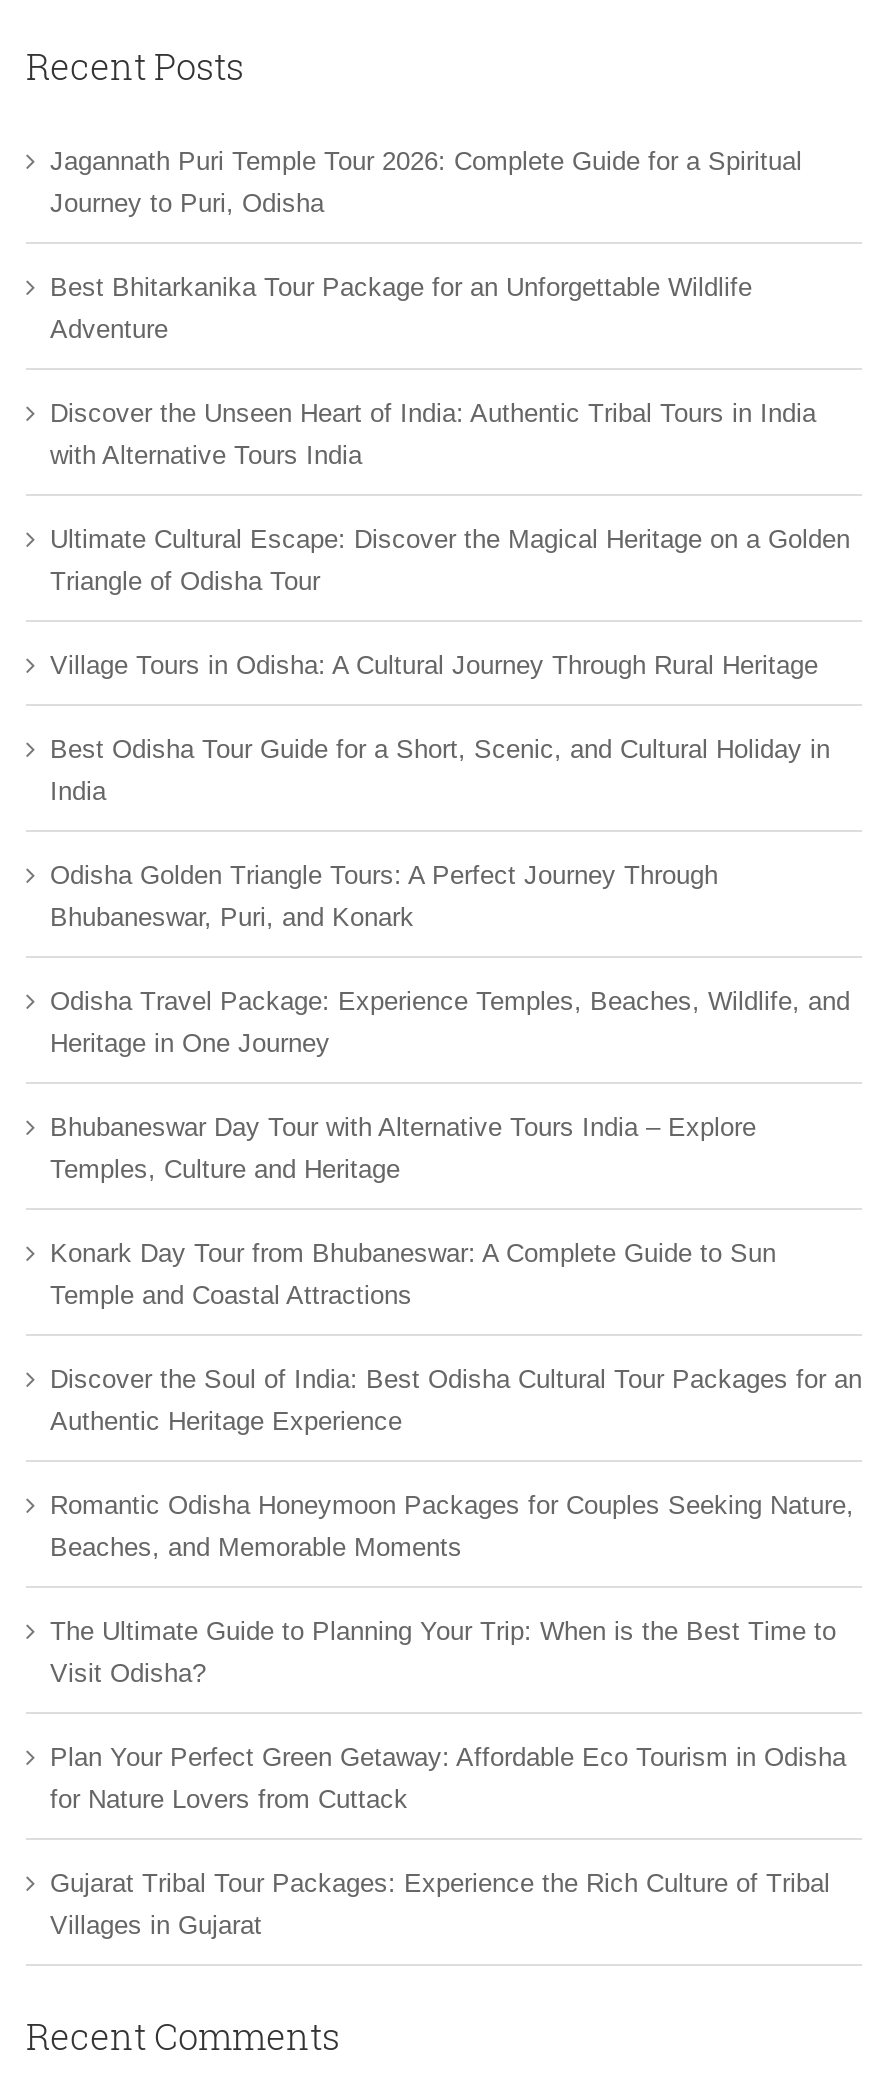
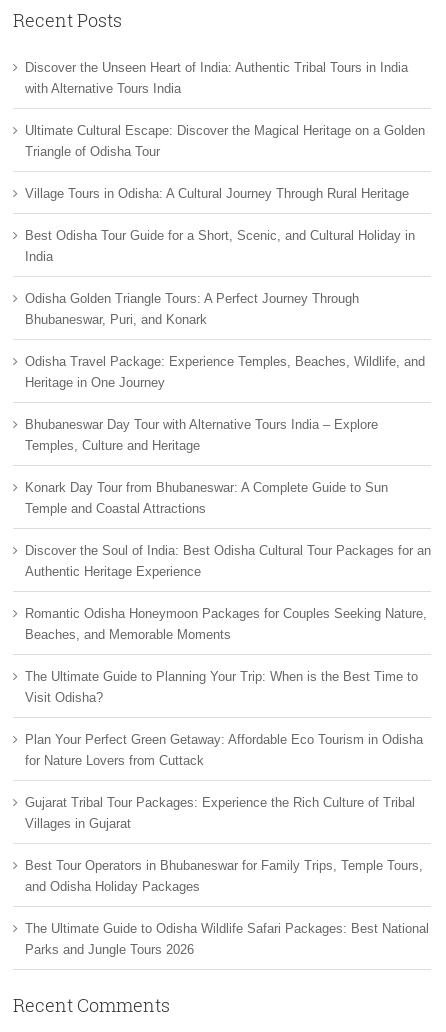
- Jagannath Puri Temple Tour 2026: Complete Guide for a Spiritual
- Journey to Puri, Odisha
- Best Bhitarkanika Tour Package for an Unforgettable Wildlife
- Adventure

moved up: Discover the Unseen Heart of India: Authentic Tribal Tours in India | with Alternative Tours India | Ultimate Cultural Escape: Discover the Magical Heritage on a Golden | ... | Gujarat Tribal Tour Packages: Experience the Rich Culture of Tribal | Villages in Gujarat

+ Best Tour Operators in Bhubaneswar for Family Trips, Temple Tours,
+ and Odisha Holiday Packages
+ The Ultimate Guide to Odisha Wildlife Safari Packages: Best National
+ Parks and Jungle Tours 2026
